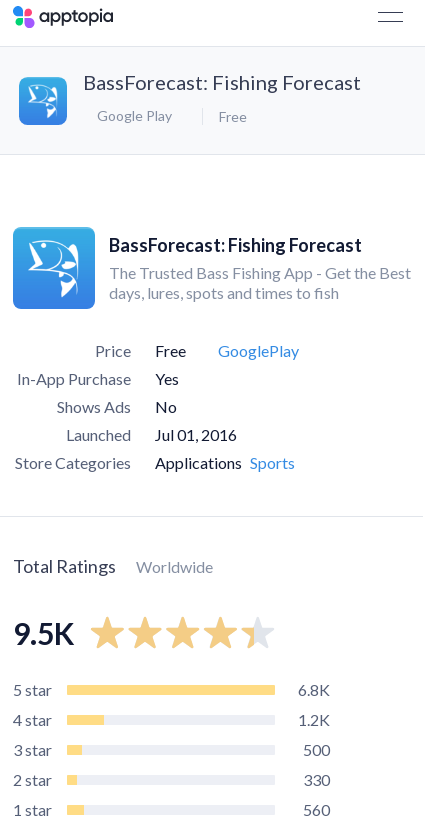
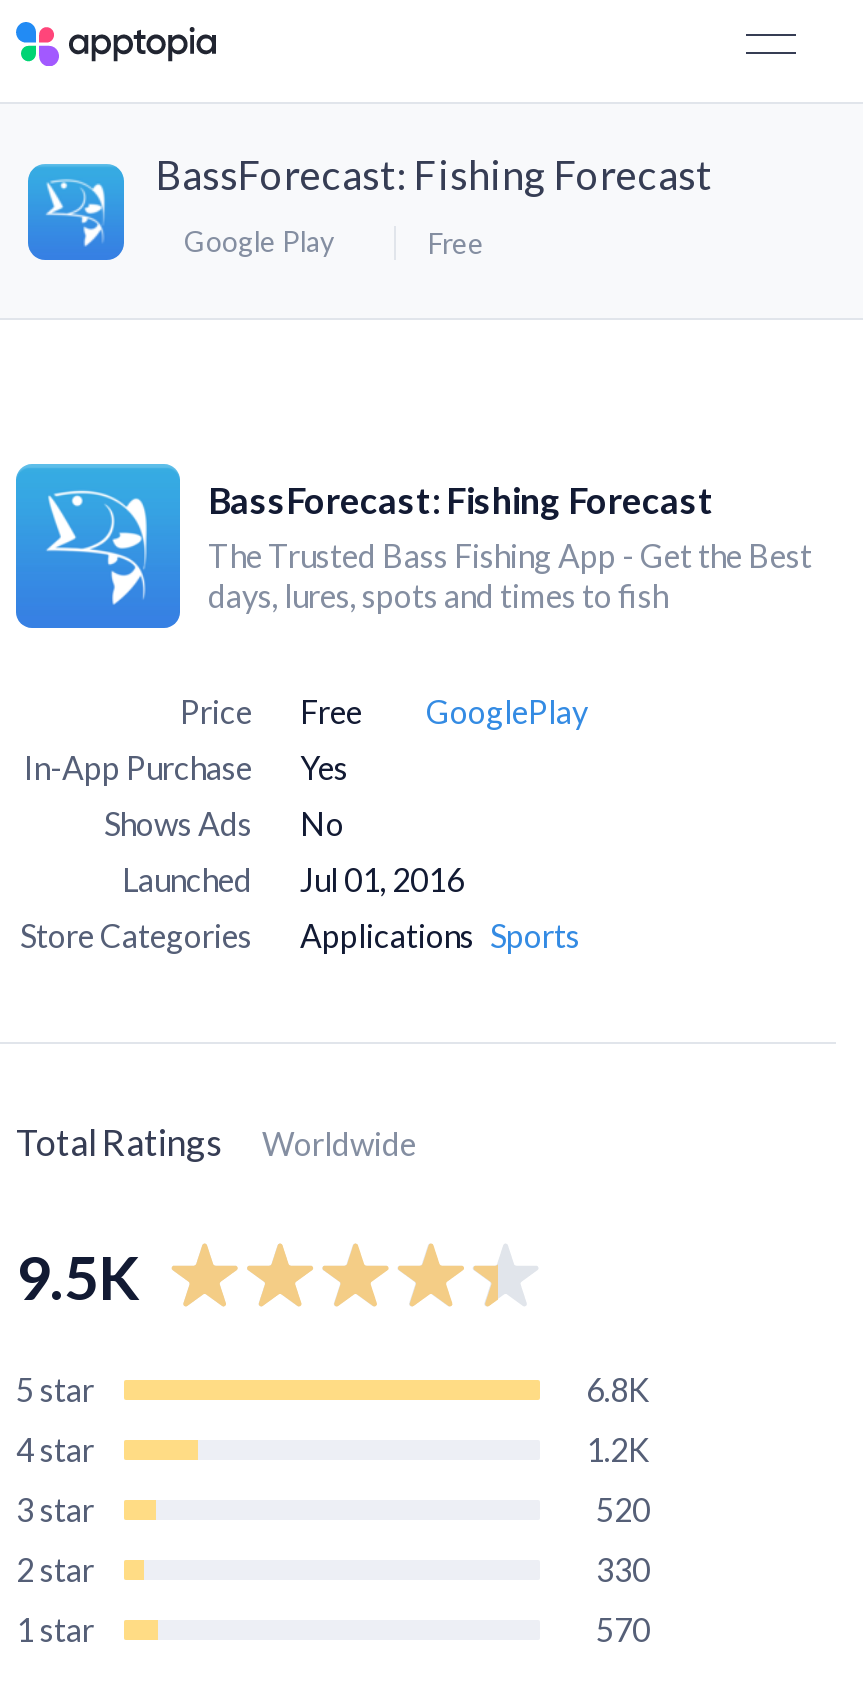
- 500
+ 520

- 560
+ 570
